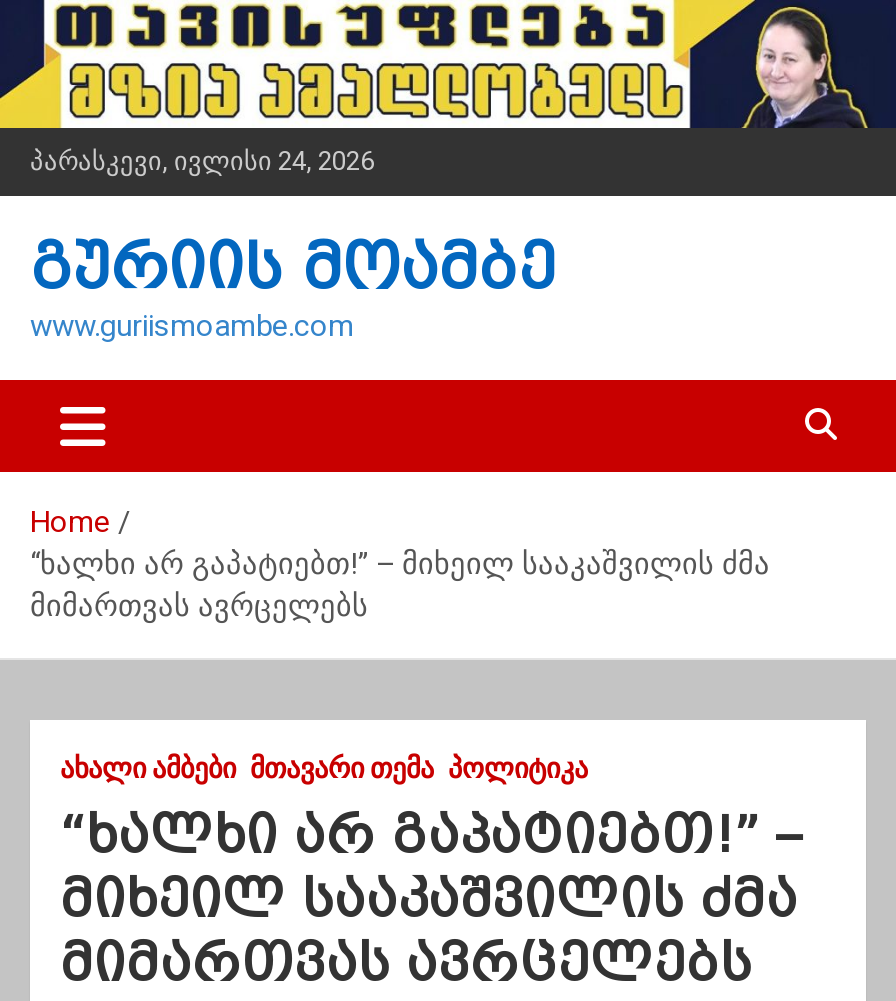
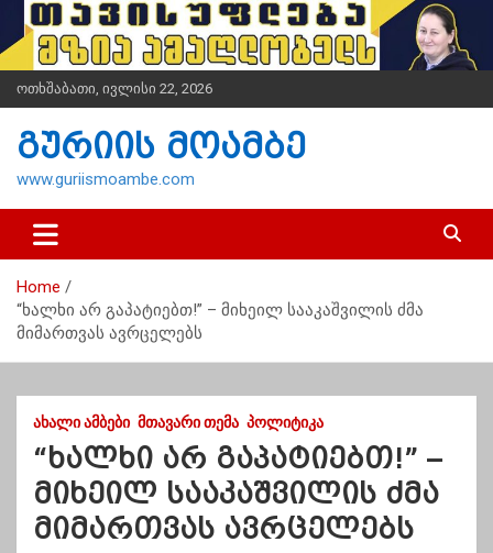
- პარასკევი, ივლისი 24, 2026
+ ოთხშაბათი, ივლისი 22, 2026
